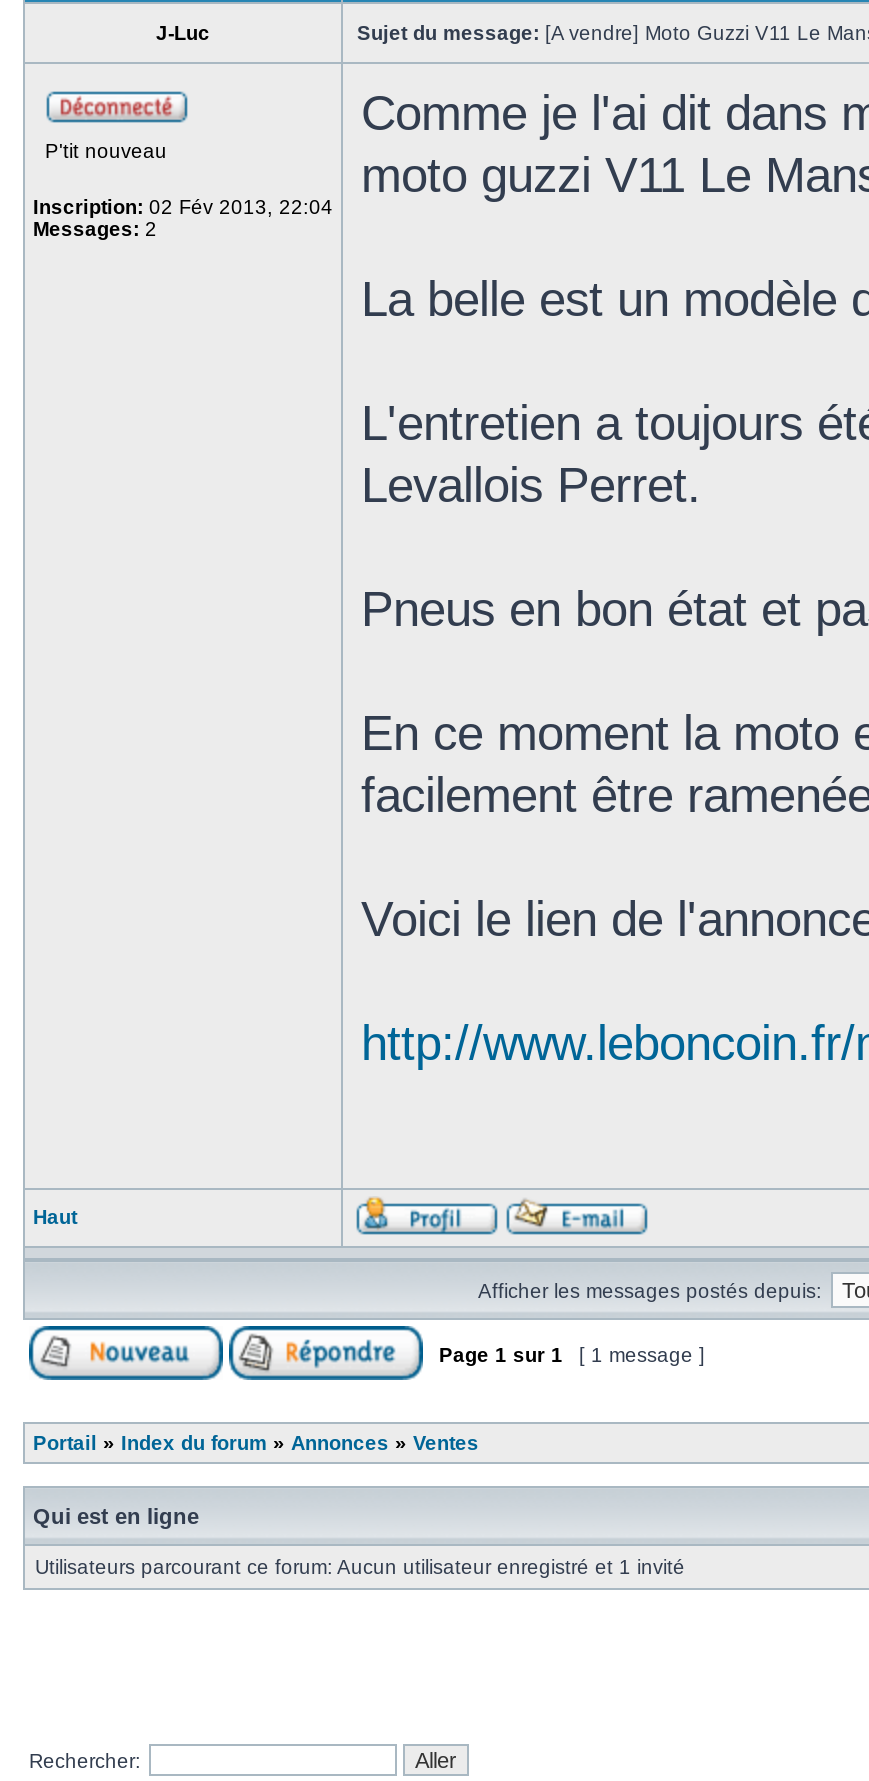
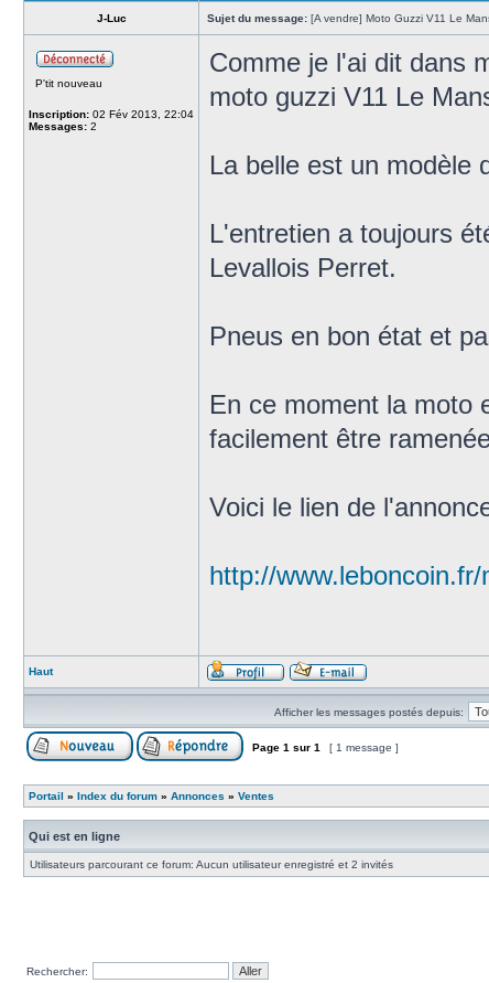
- Utilisateurs parcourant ce forum: Aucun utilisateur enregistré et 1 invité
+ Utilisateurs parcourant ce forum: Aucun utilisateur enregistré et 2 invités
